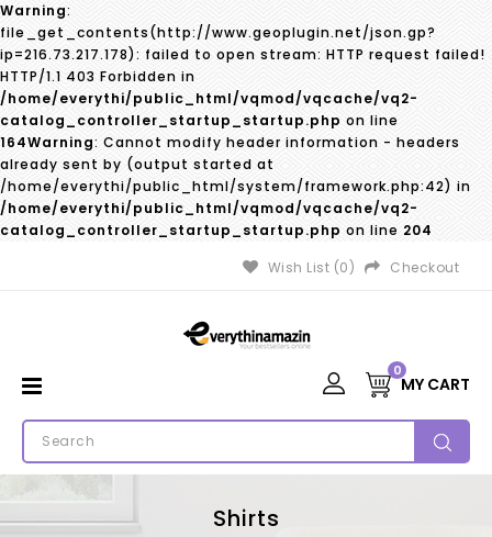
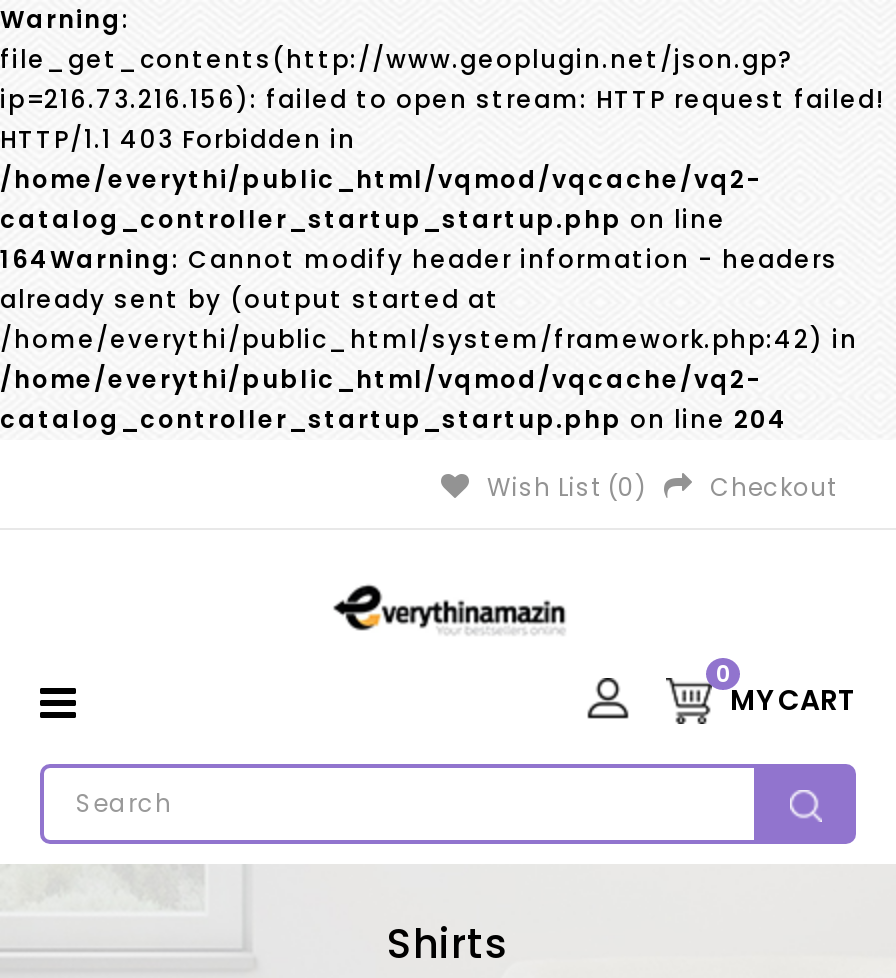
- ip=216.73.217.178): failed to open stream: HTTP request failed!
+ ip=216.73.216.156): failed to open stream: HTTP request failed!
